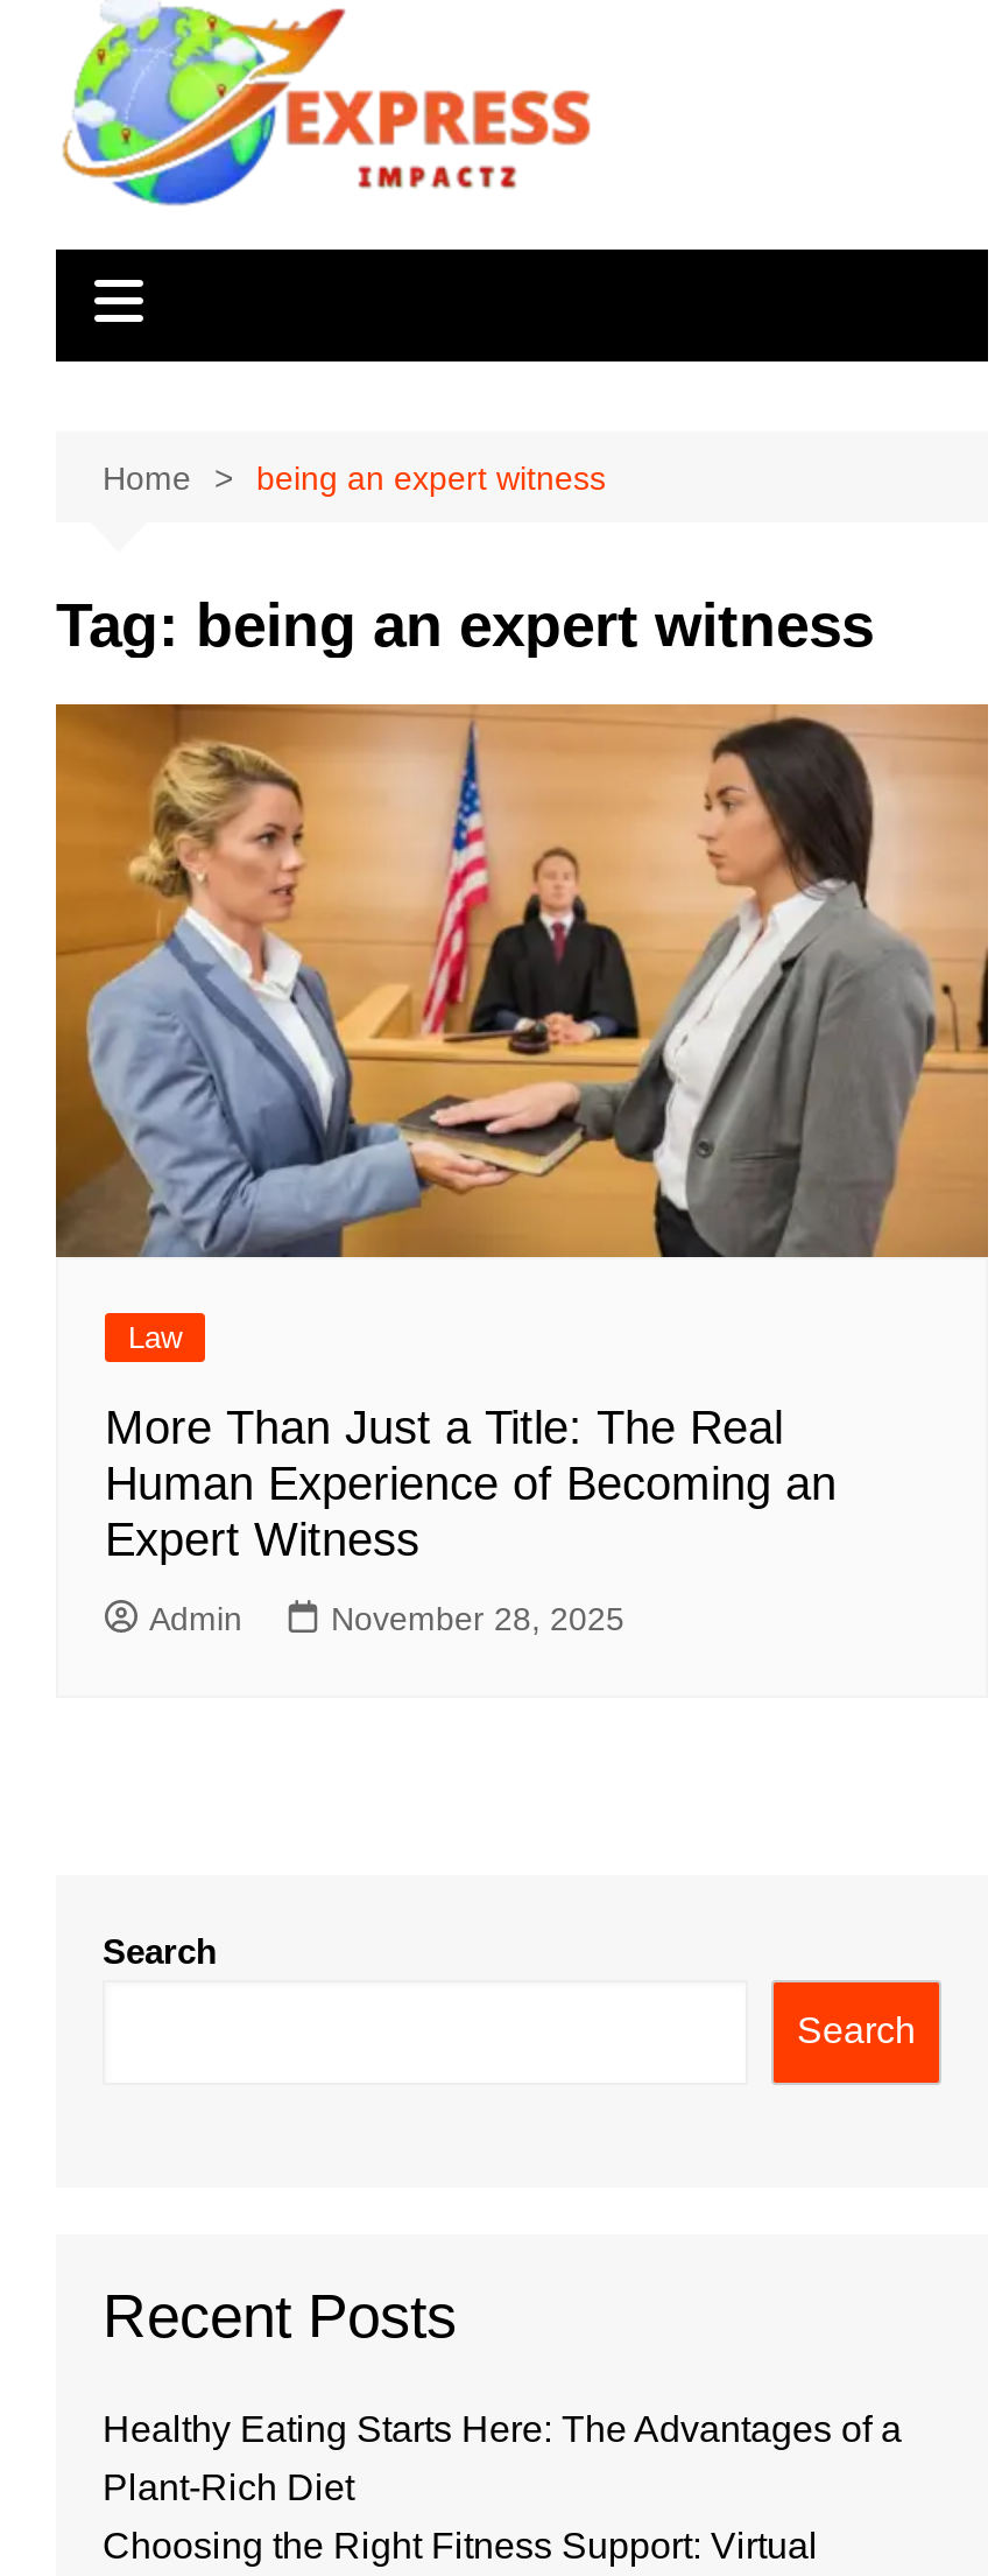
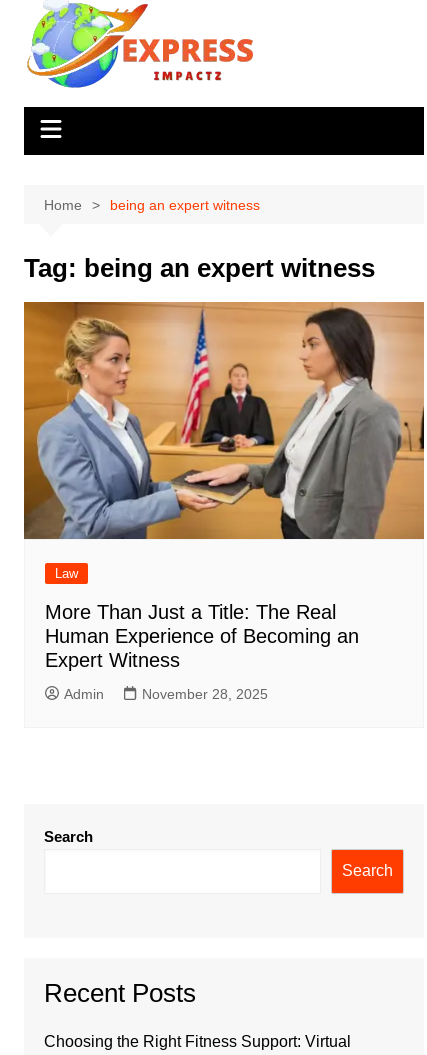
- Healthy Eating Starts Here: The Advantages of a
- Plant-Rich Diet
